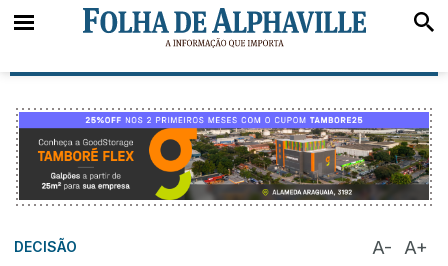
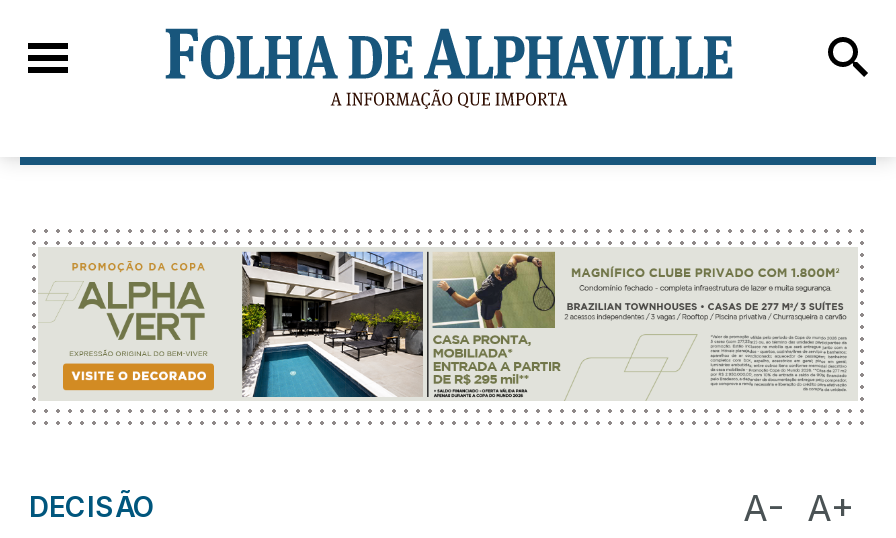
- [image]
+ [image]
